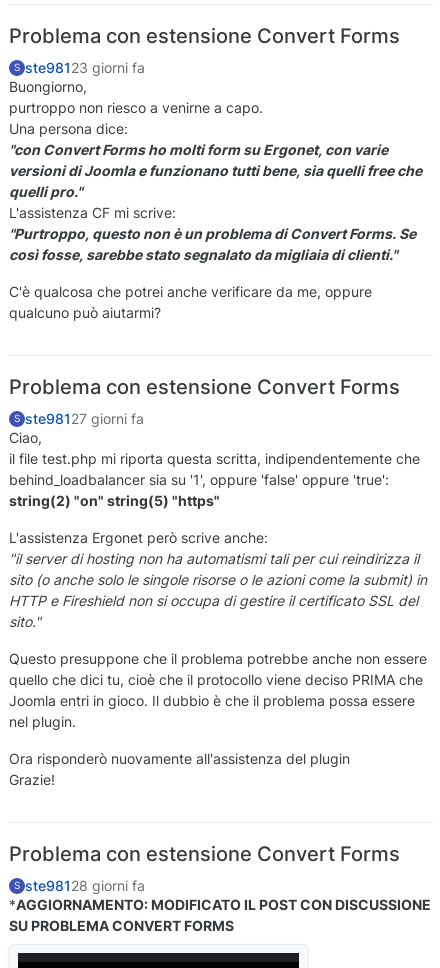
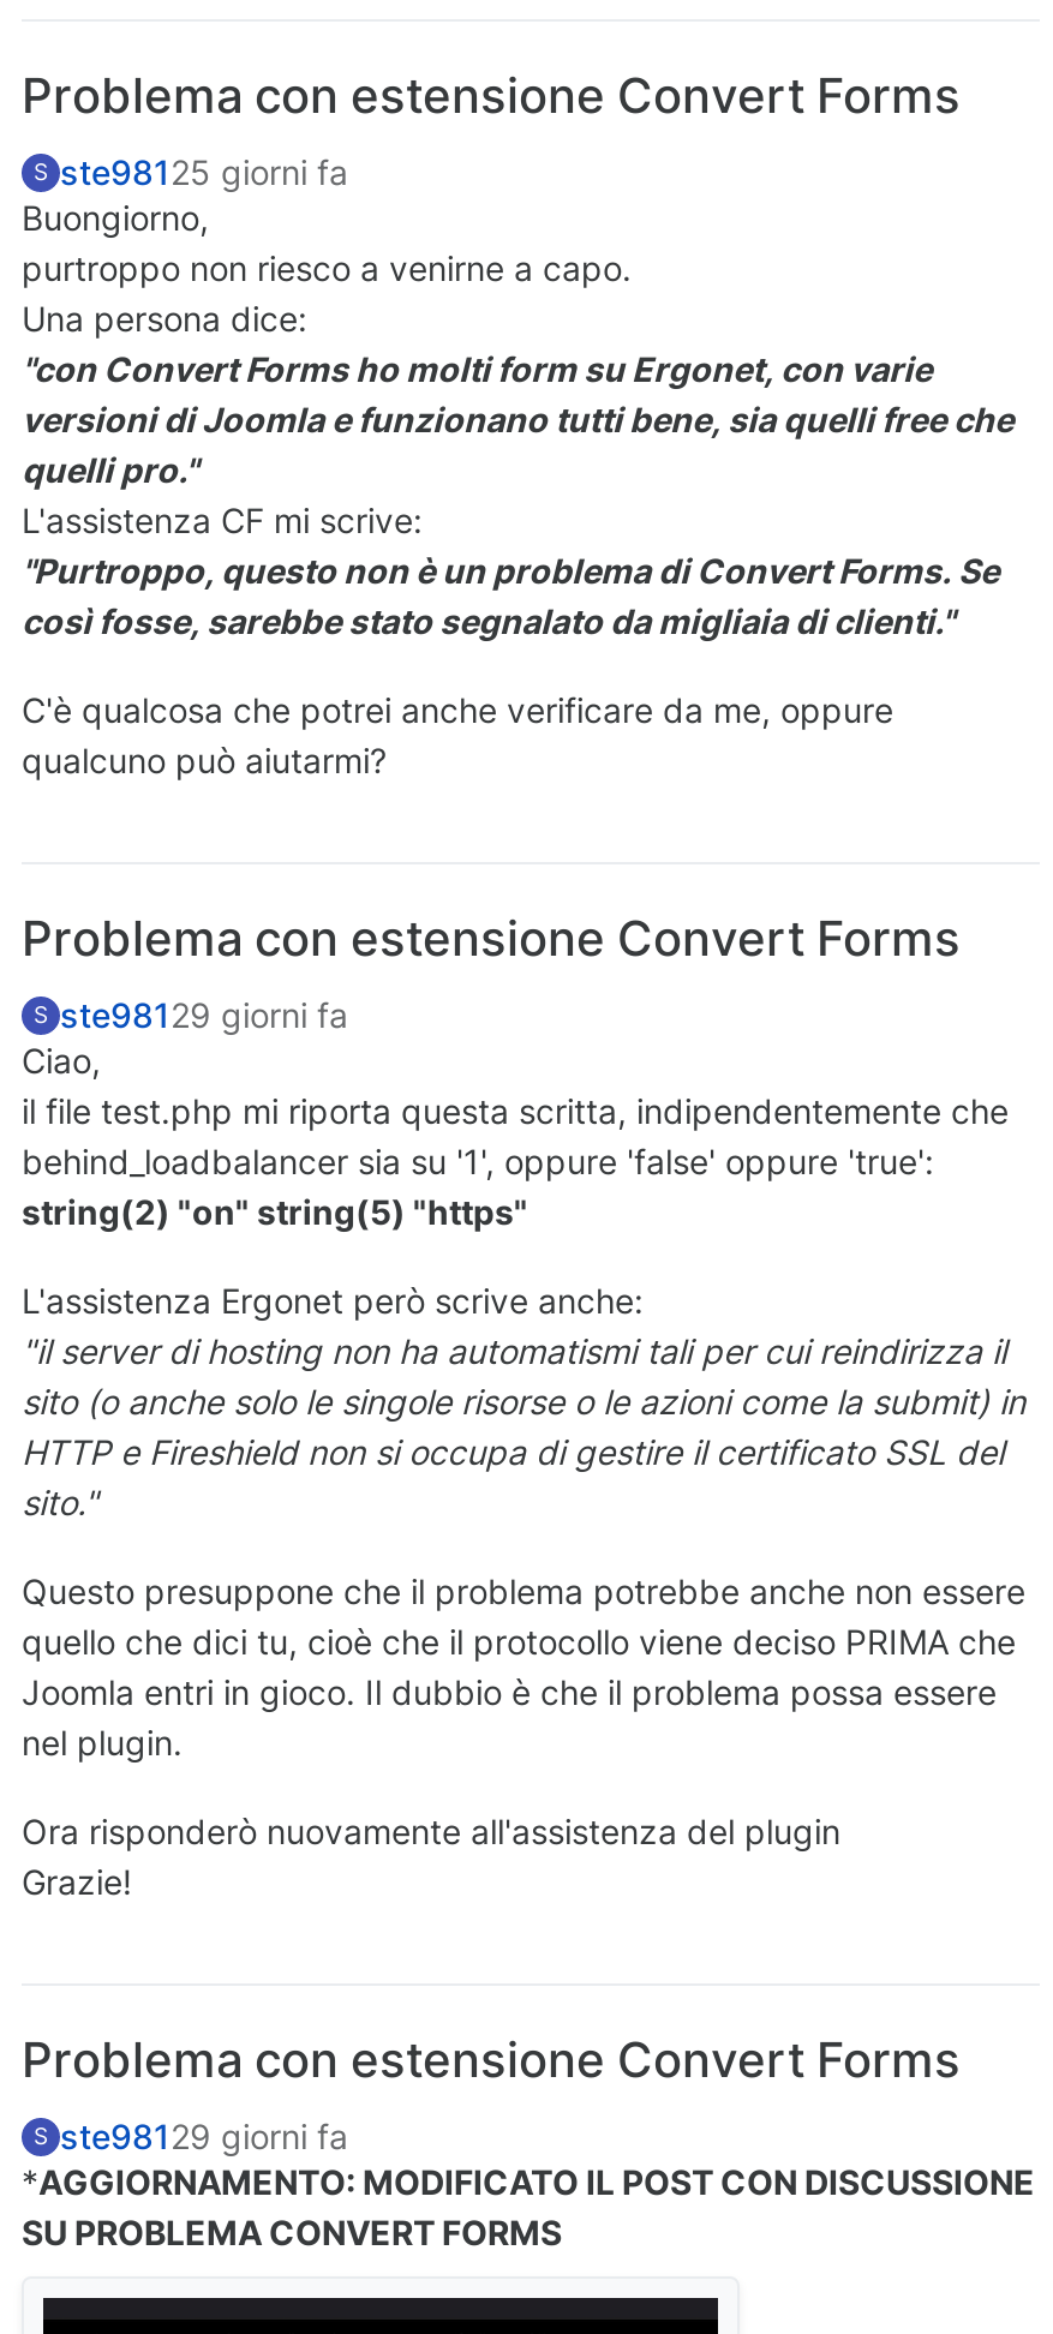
- S ste981 23 giorni fa
+ S ste981 25 giorni fa

- S ste981 27 giorni fa
+ S ste981 29 giorni fa

- S ste981 28 giorni fa
+ S ste981 29 giorni fa
